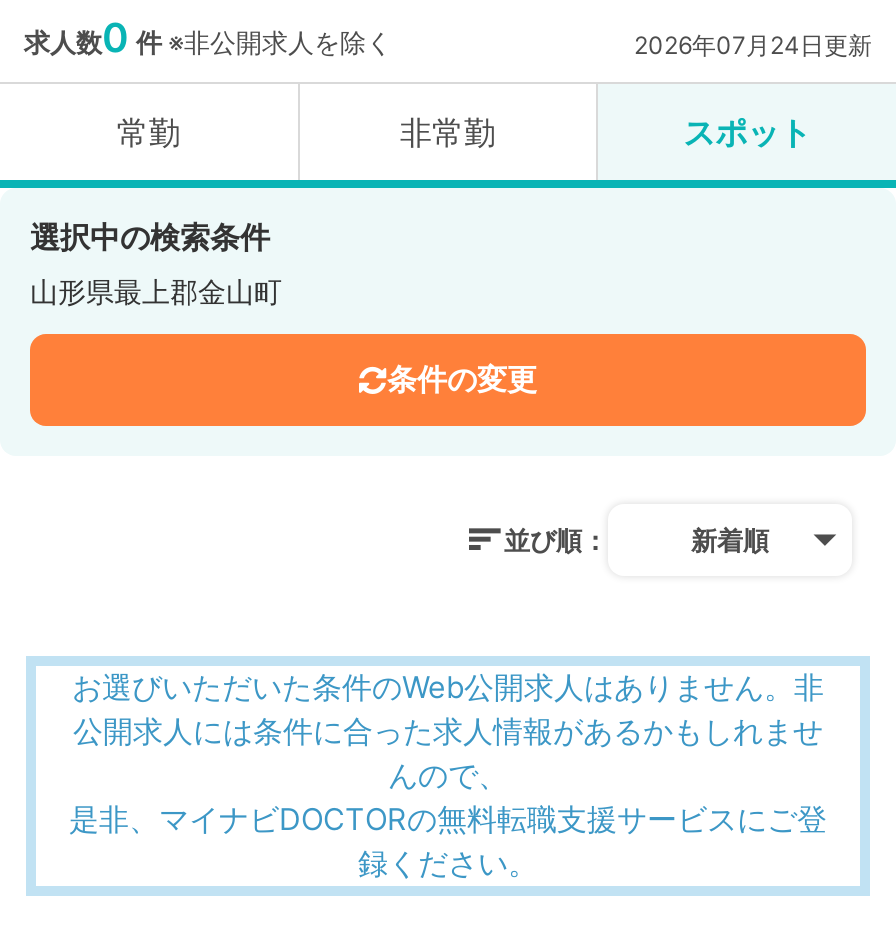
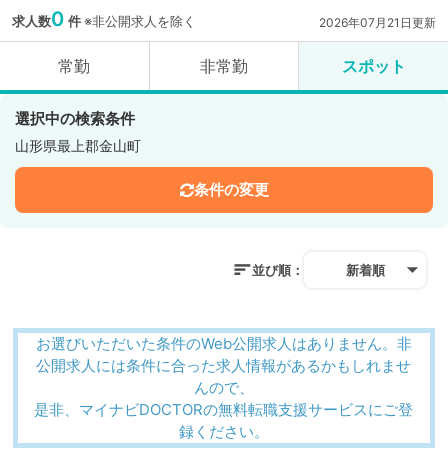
- 2026年07月24日更新
+ 2026年07月21日更新
